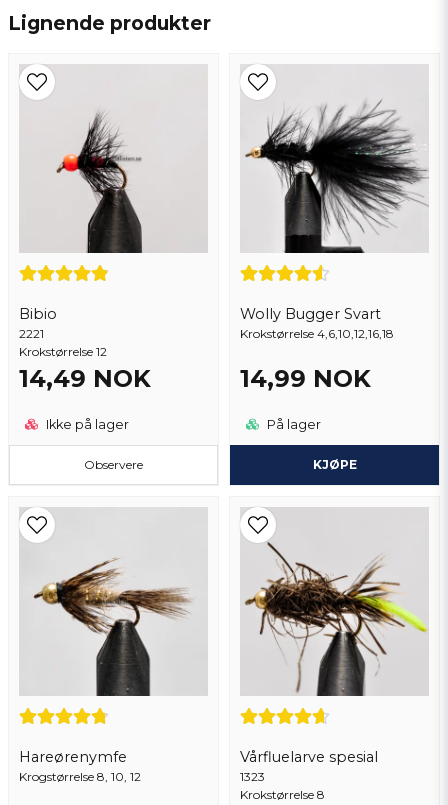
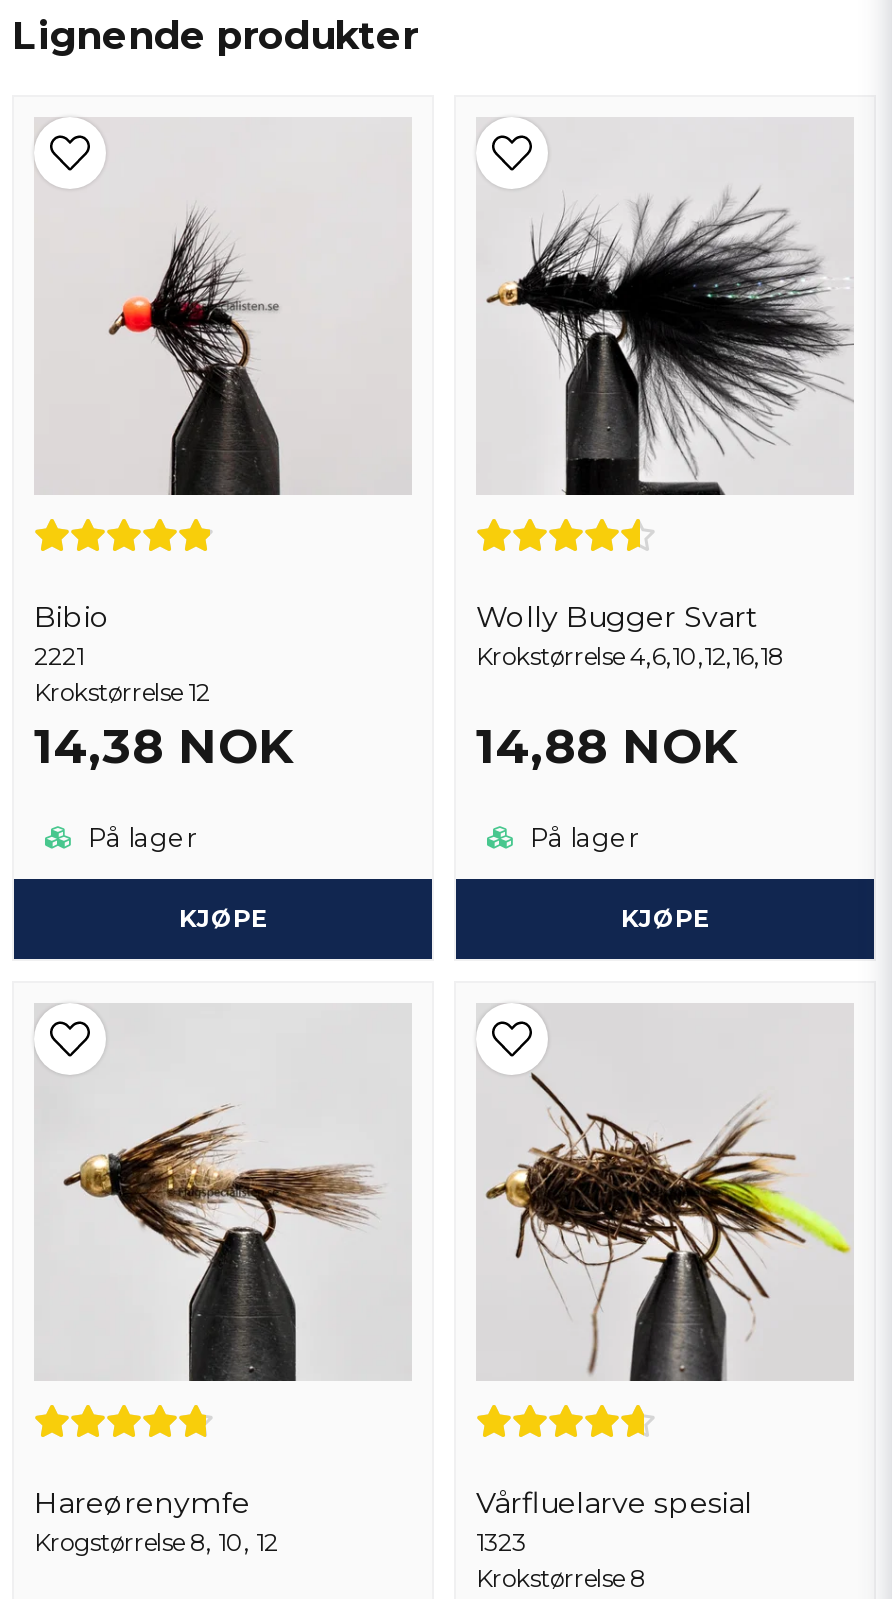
- 14,49 NOK
+ 14,38 NOK

- 14,99 NOK
+ 14,88 NOK

- Ikke på lager
+ På lager

- Observere
+ KJØPE
